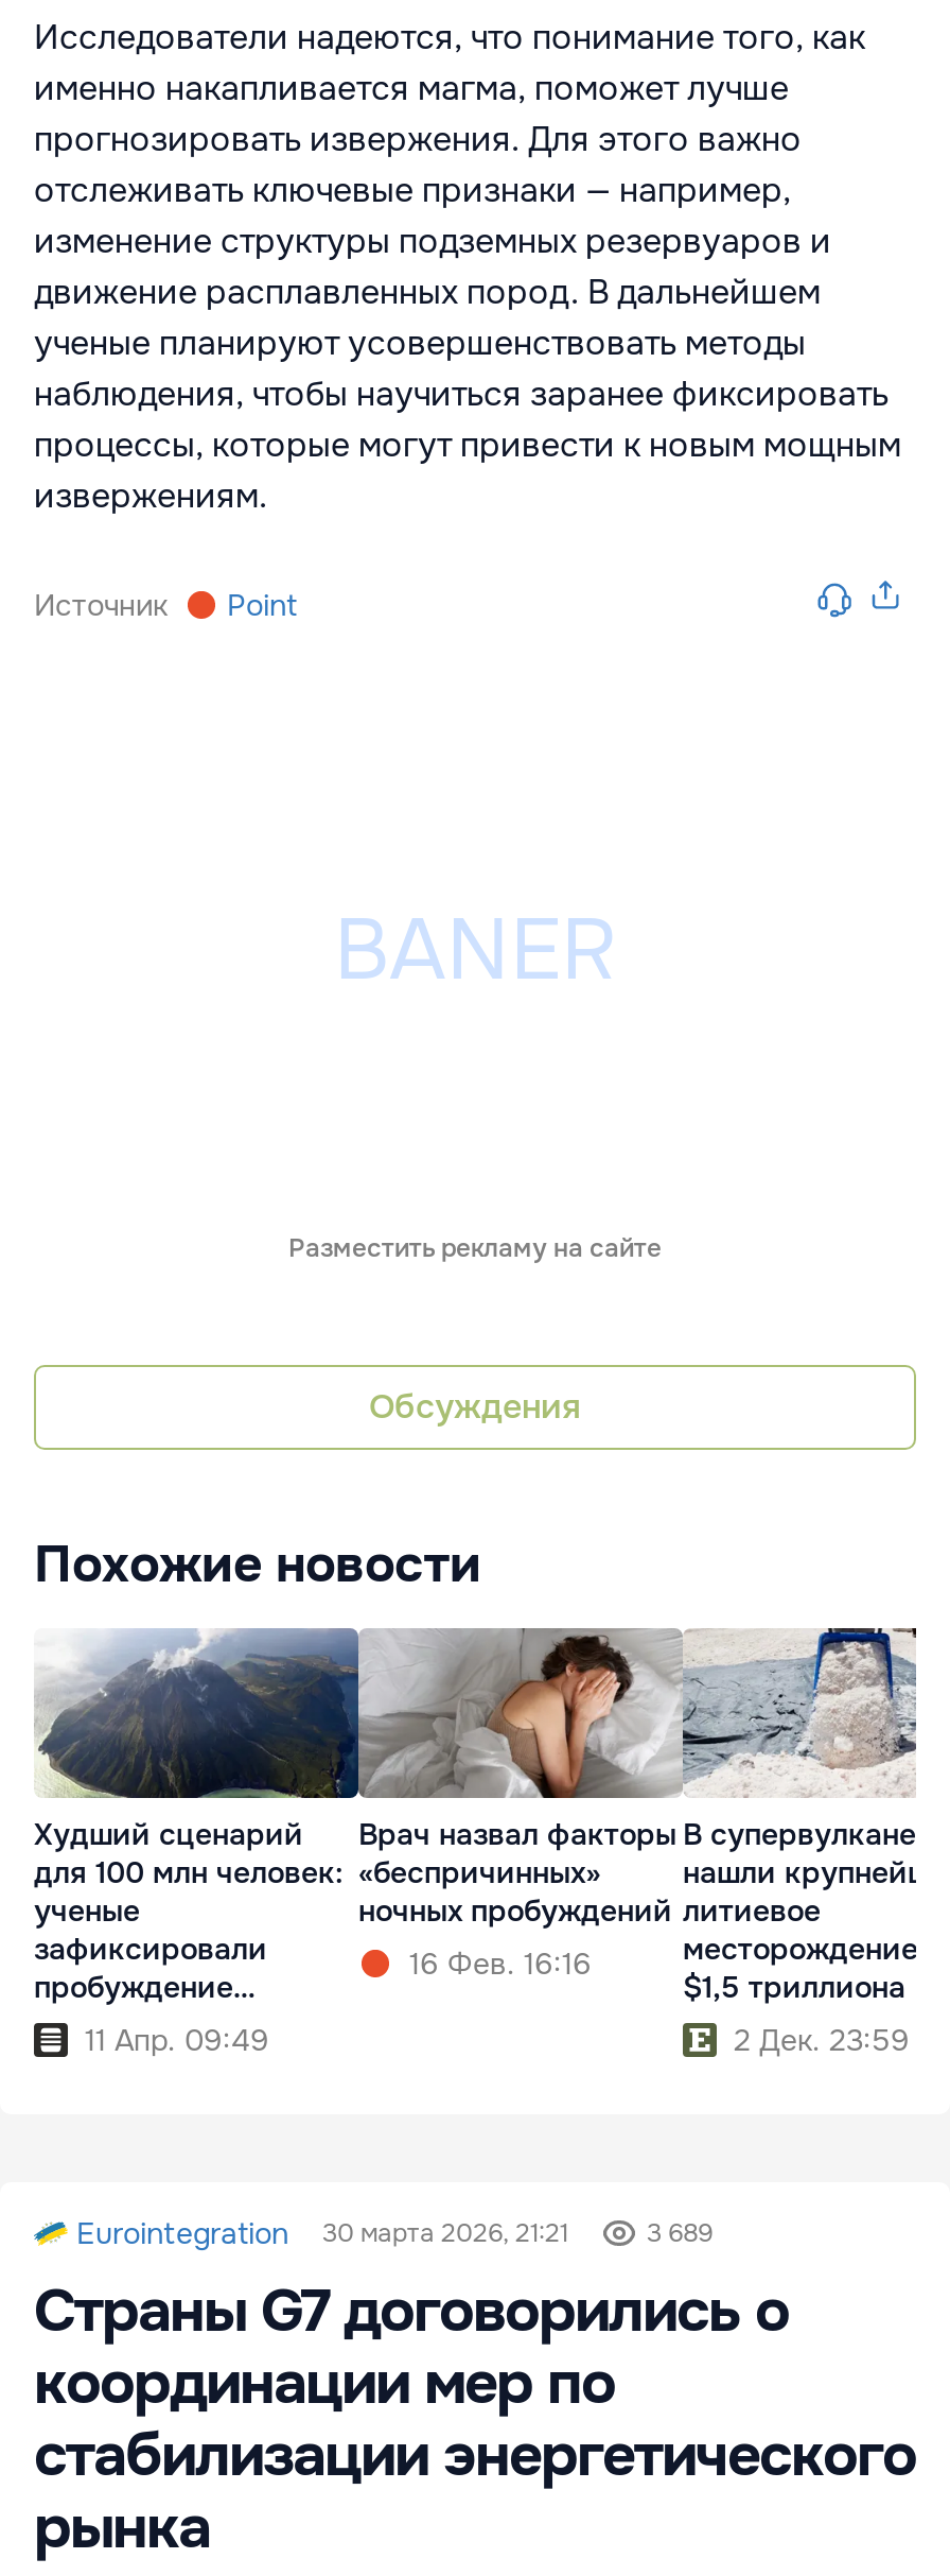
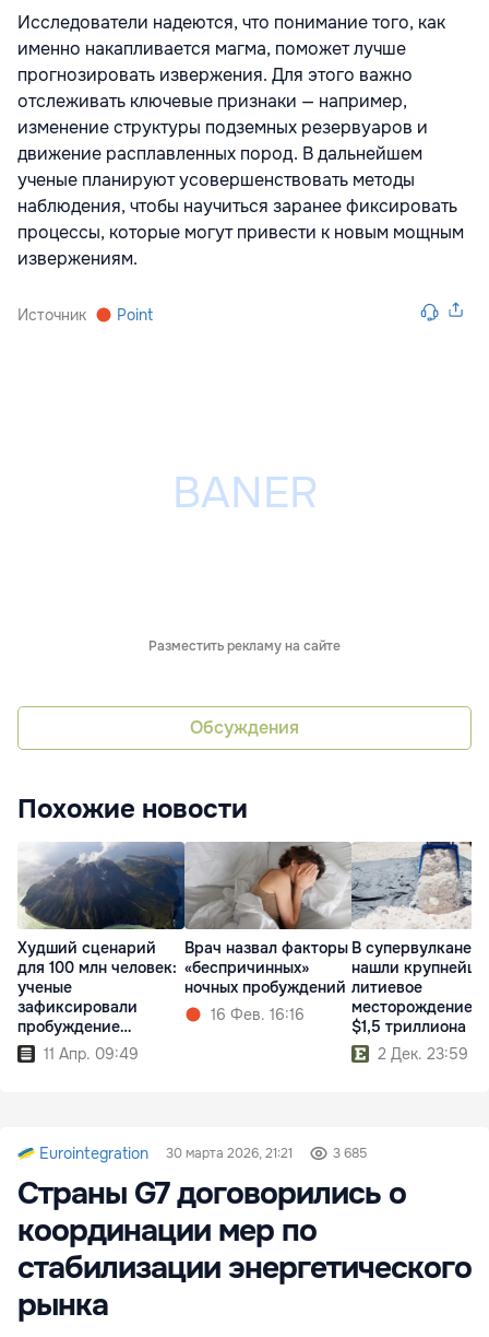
- 3 689
+ 3 685
